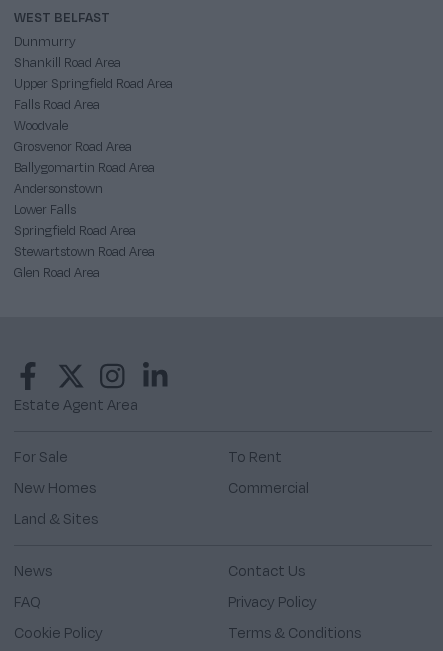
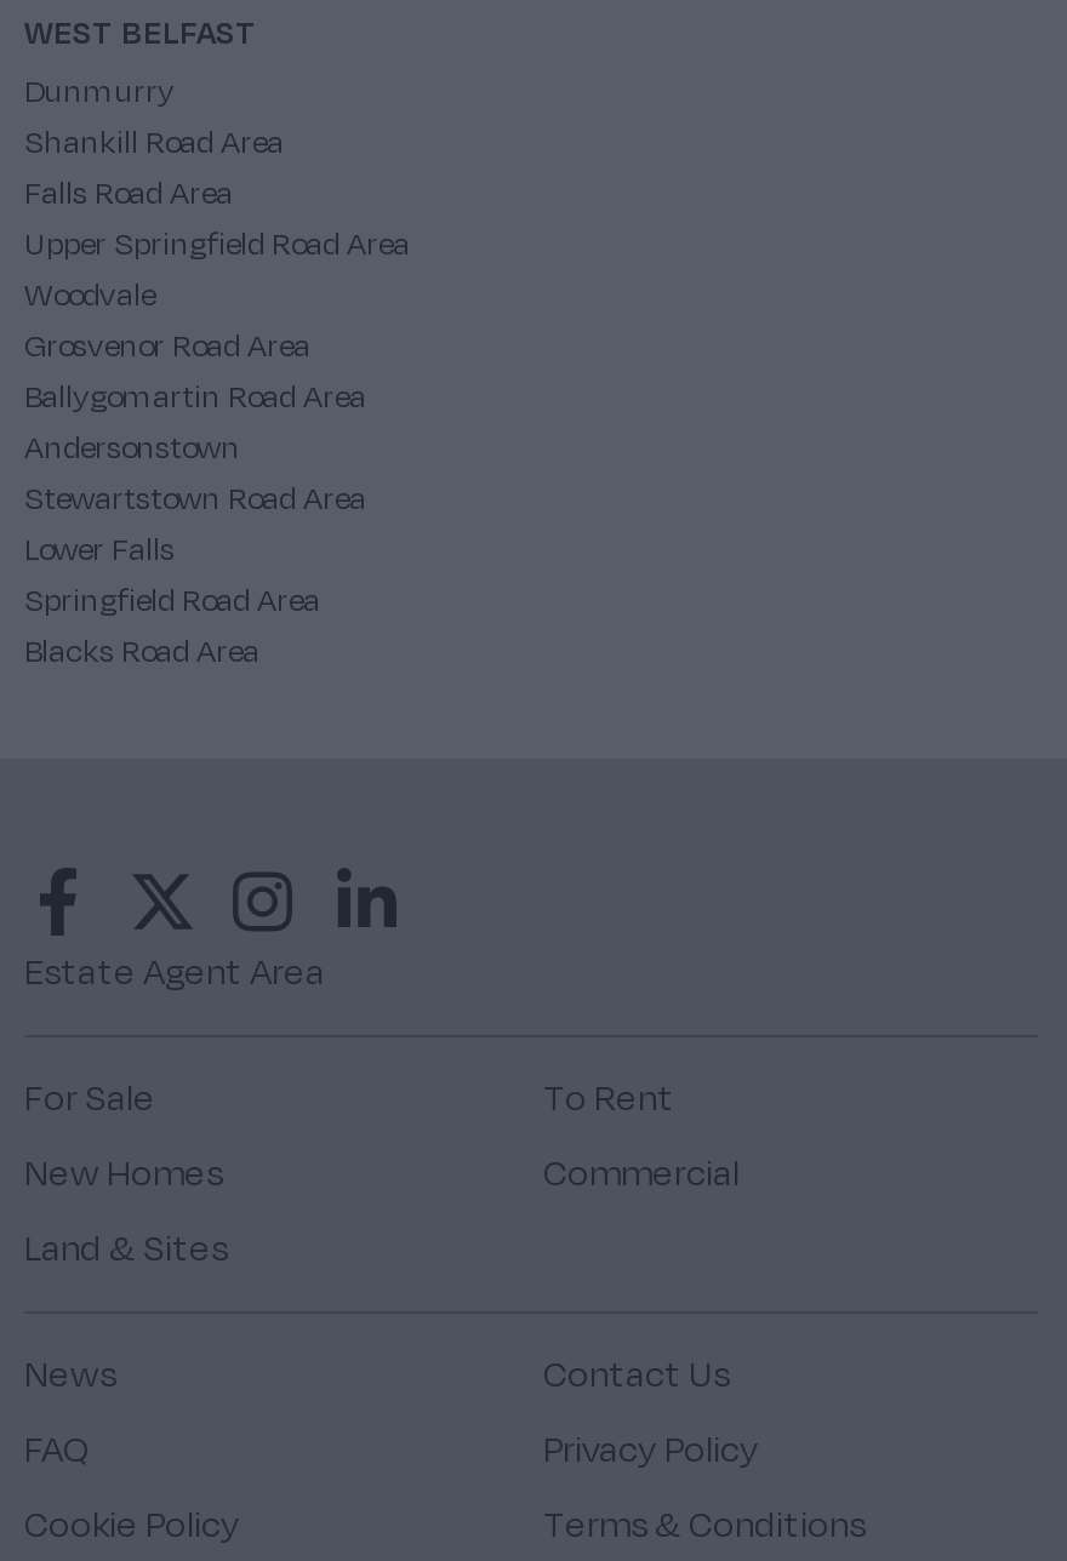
moved down: Upper Springfield Road Area

moved up: Falls Road Area

moved down: Lower Falls | Springfield Road Area

moved up: Stewartstown Road Area

- Glen Road Area
+ Blacks Road Area
